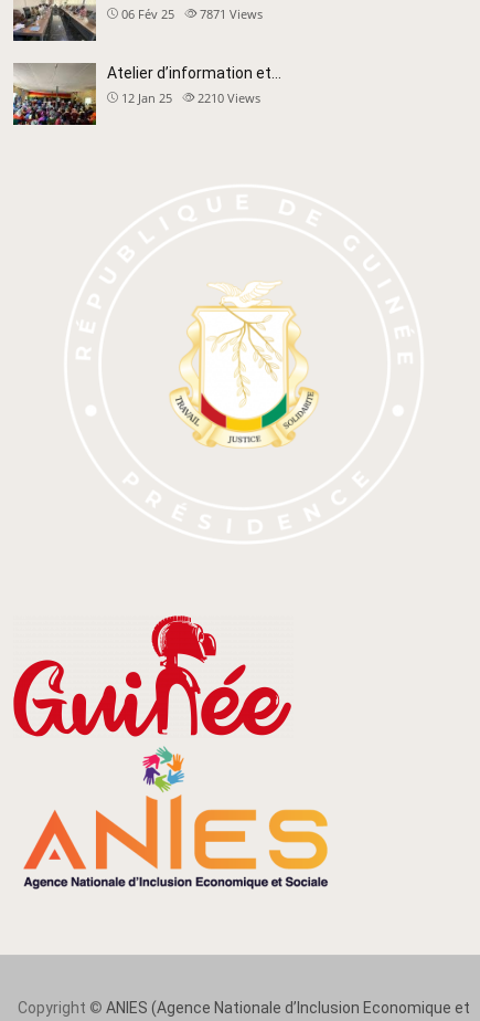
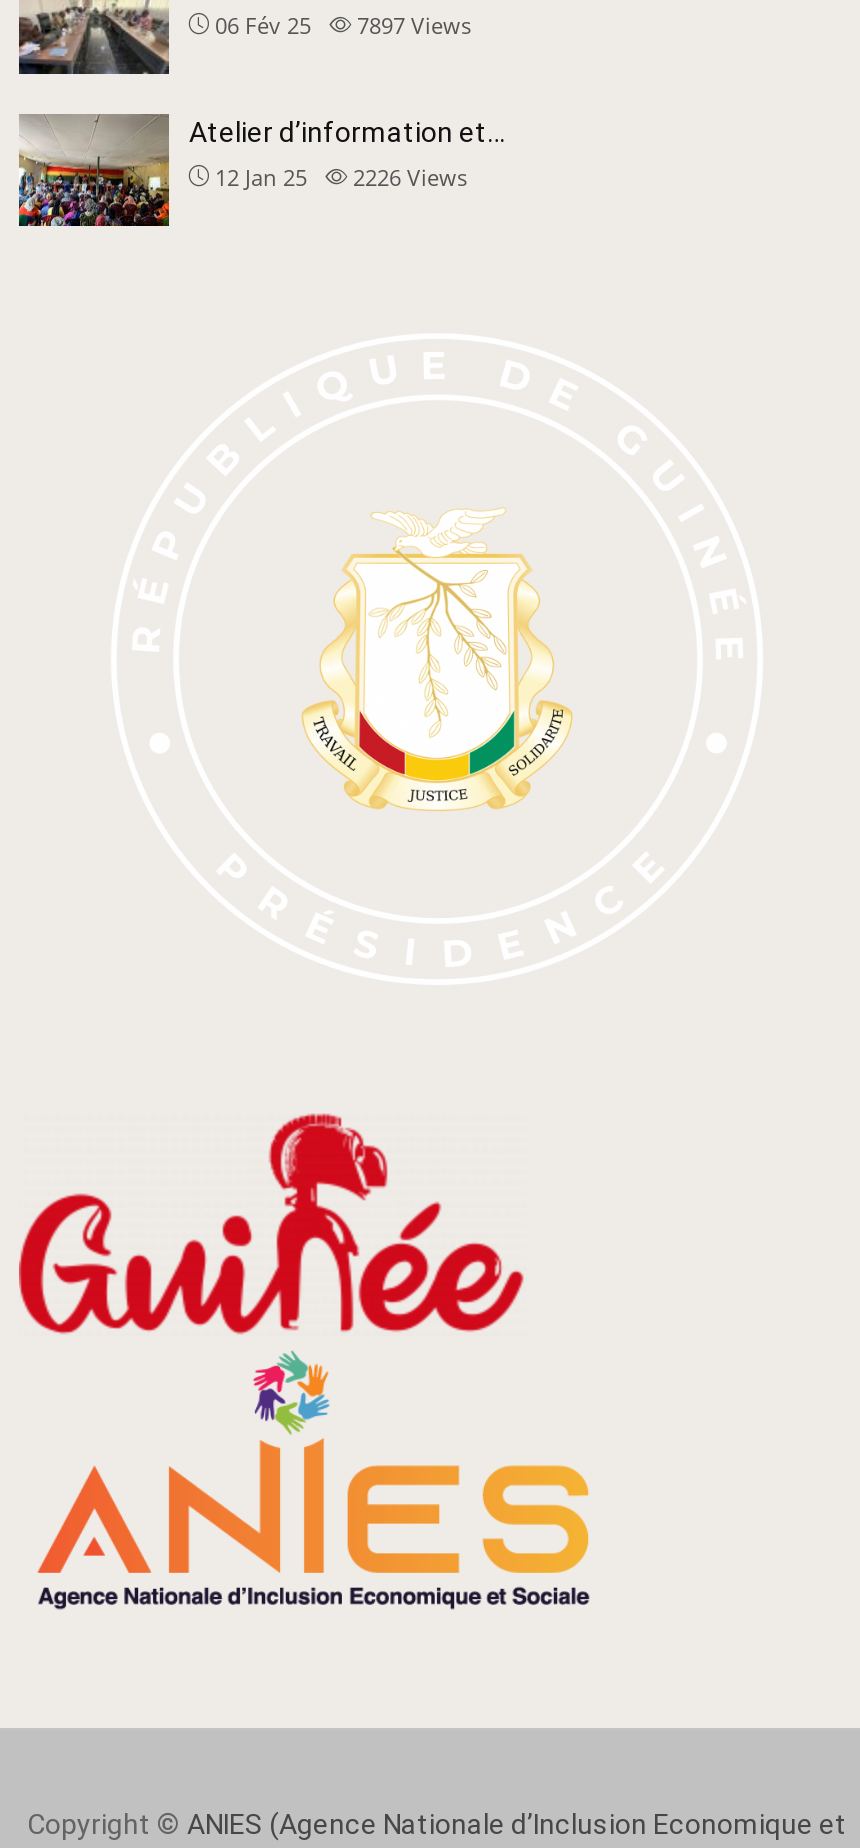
- 06 Fév 25 7871 Views
+ 06 Fév 25 7897 Views

- 12 Jan 25 2210 Views
+ 12 Jan 25 2226 Views
